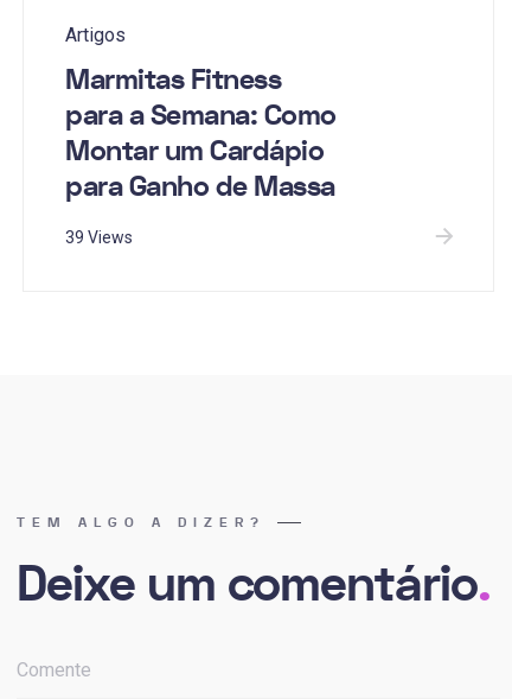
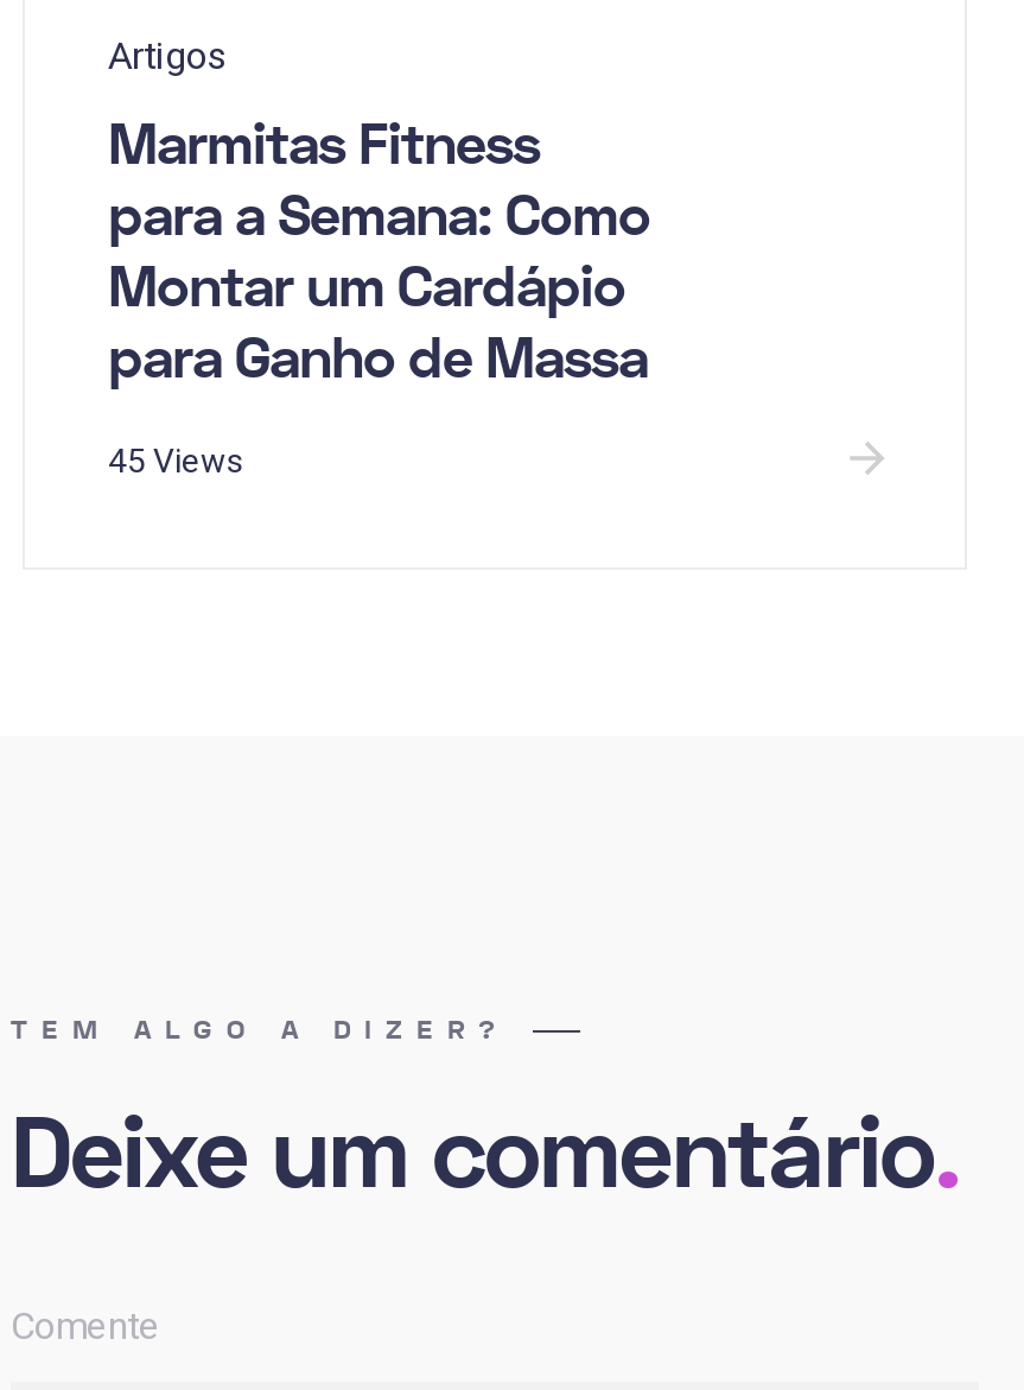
- 39 Views
+ 45 Views
